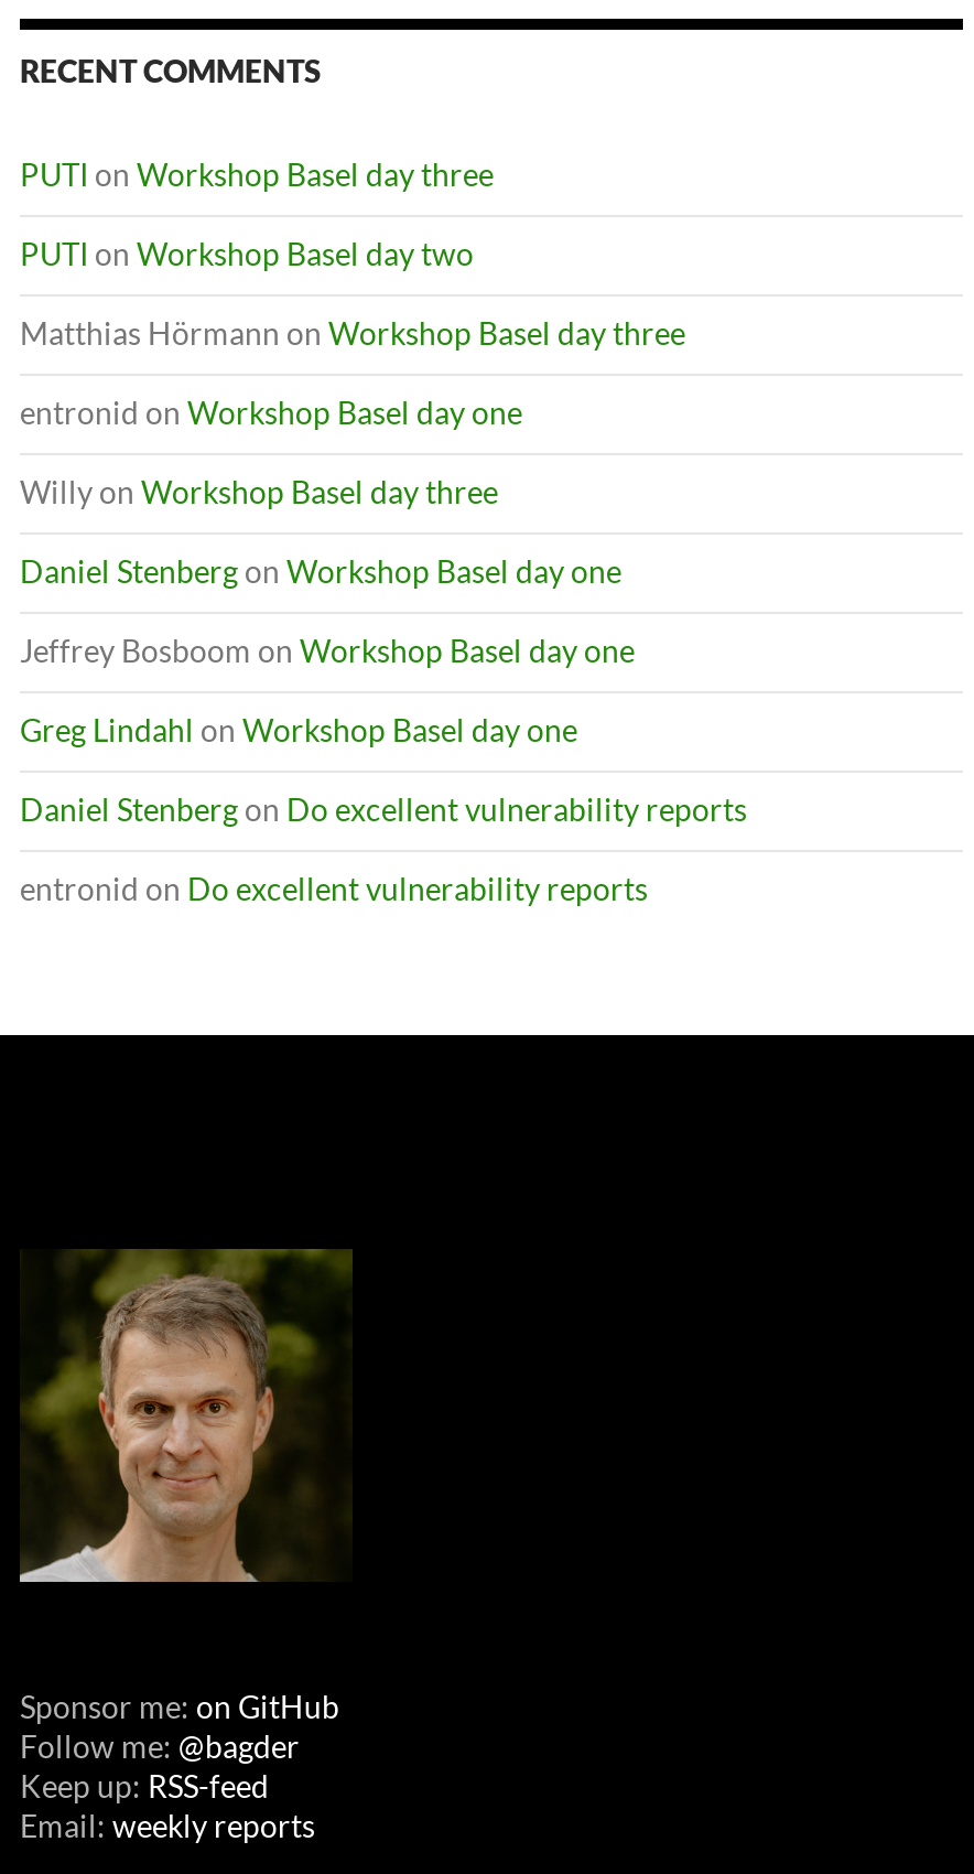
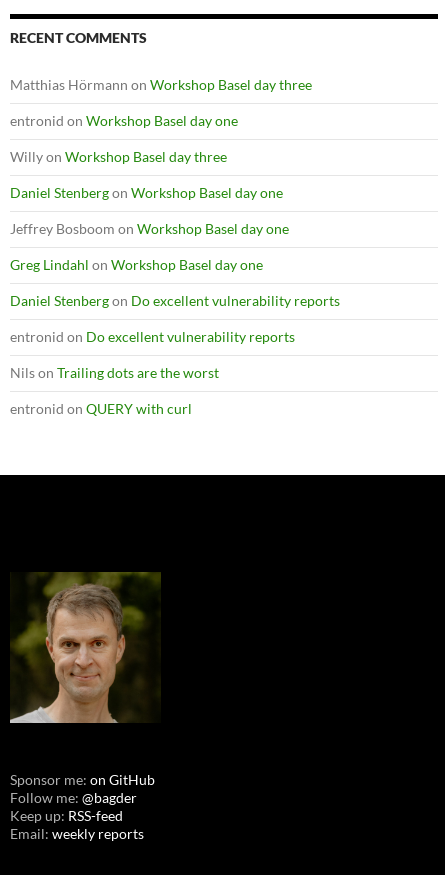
- PUTI on Workshop Basel day three
- PUTI on Workshop Basel day two

moved up: Matthias Hörmann on Workshop Basel day three | entronid on Workshop Basel day one | Willy on Workshop Basel day three | Daniel Stenberg on Workshop Basel day one | Jeffrey Bosboom on Workshop Basel day one | Greg Lindahl on Workshop Basel day one | Daniel Stenberg on Do excellent vulnerability reports | entronid on Do excellent vulnerability reports

+ Nils on Trailing dots are the worst
+ entronid on QUERY with curl
